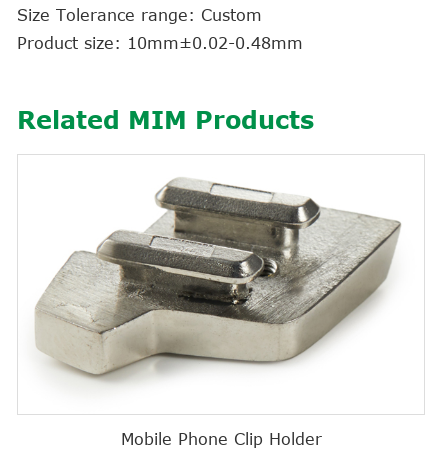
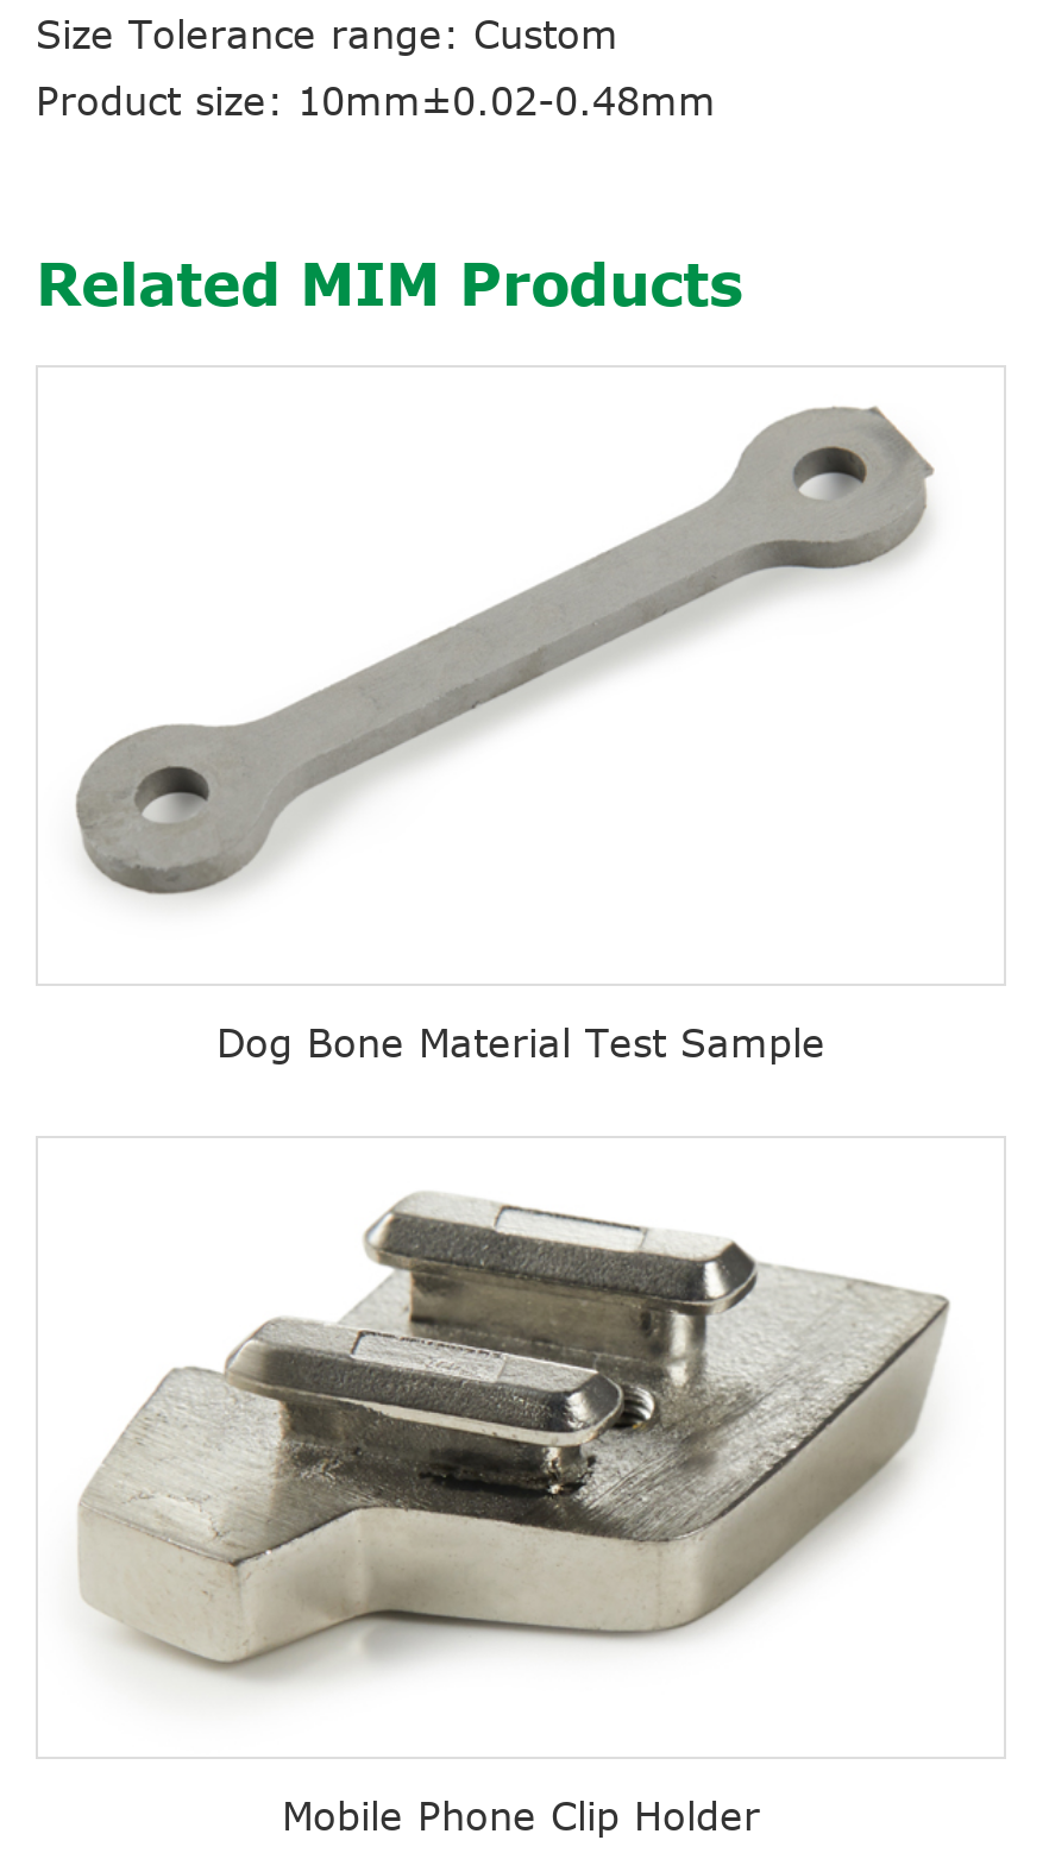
+ [image]

+ Dog Bone Material Test Sample
